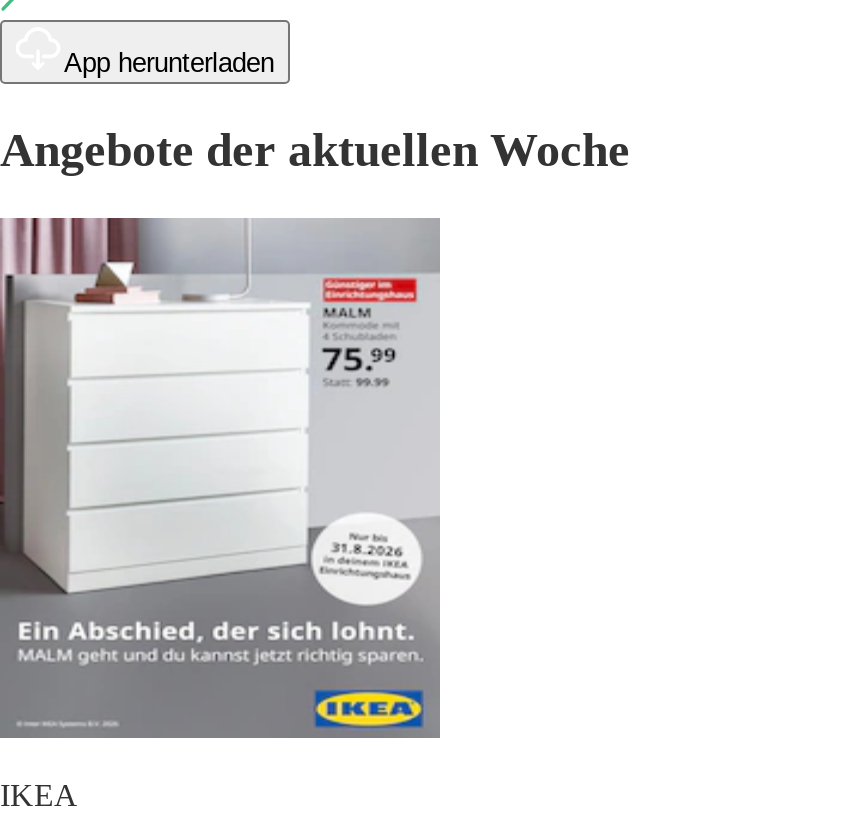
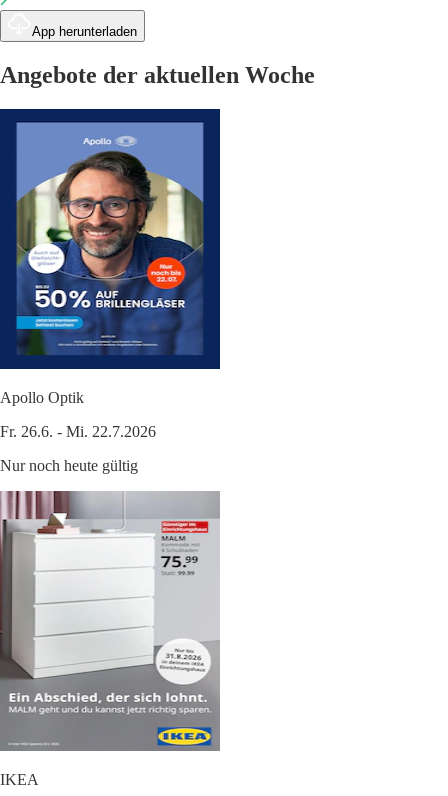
+ [image]
+ Apollo Optik
+ Fr. 26.6. - Mi. 22.7.2026
+ Nur noch heute gültig
